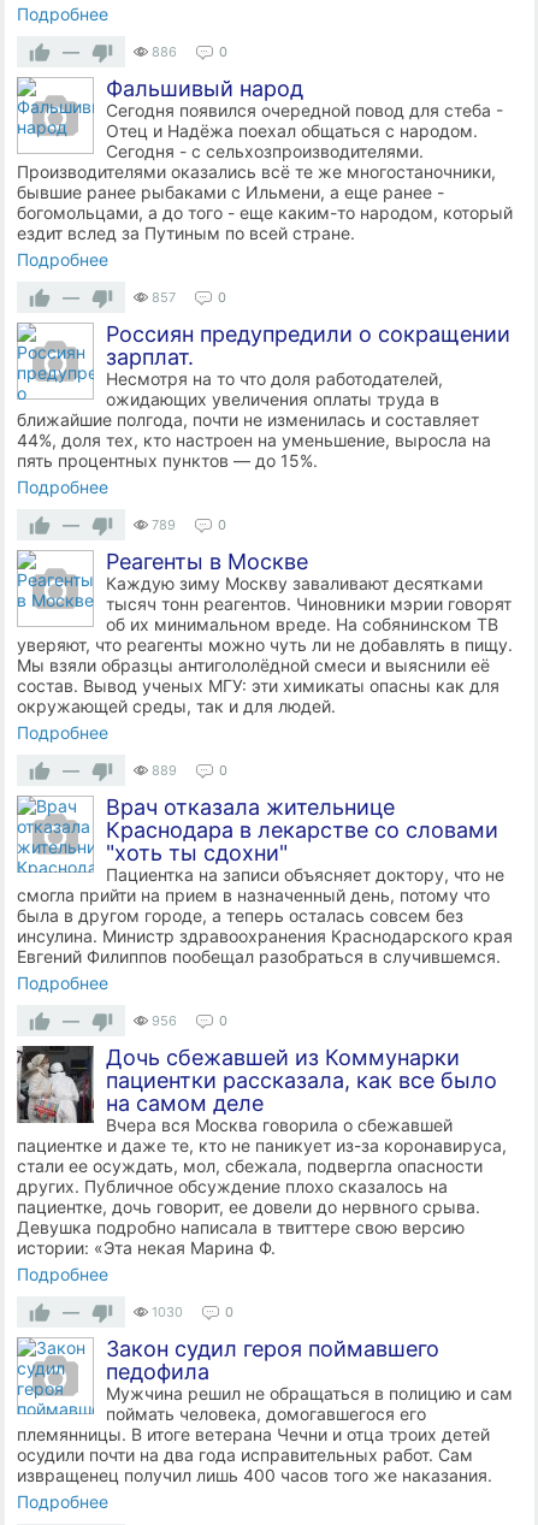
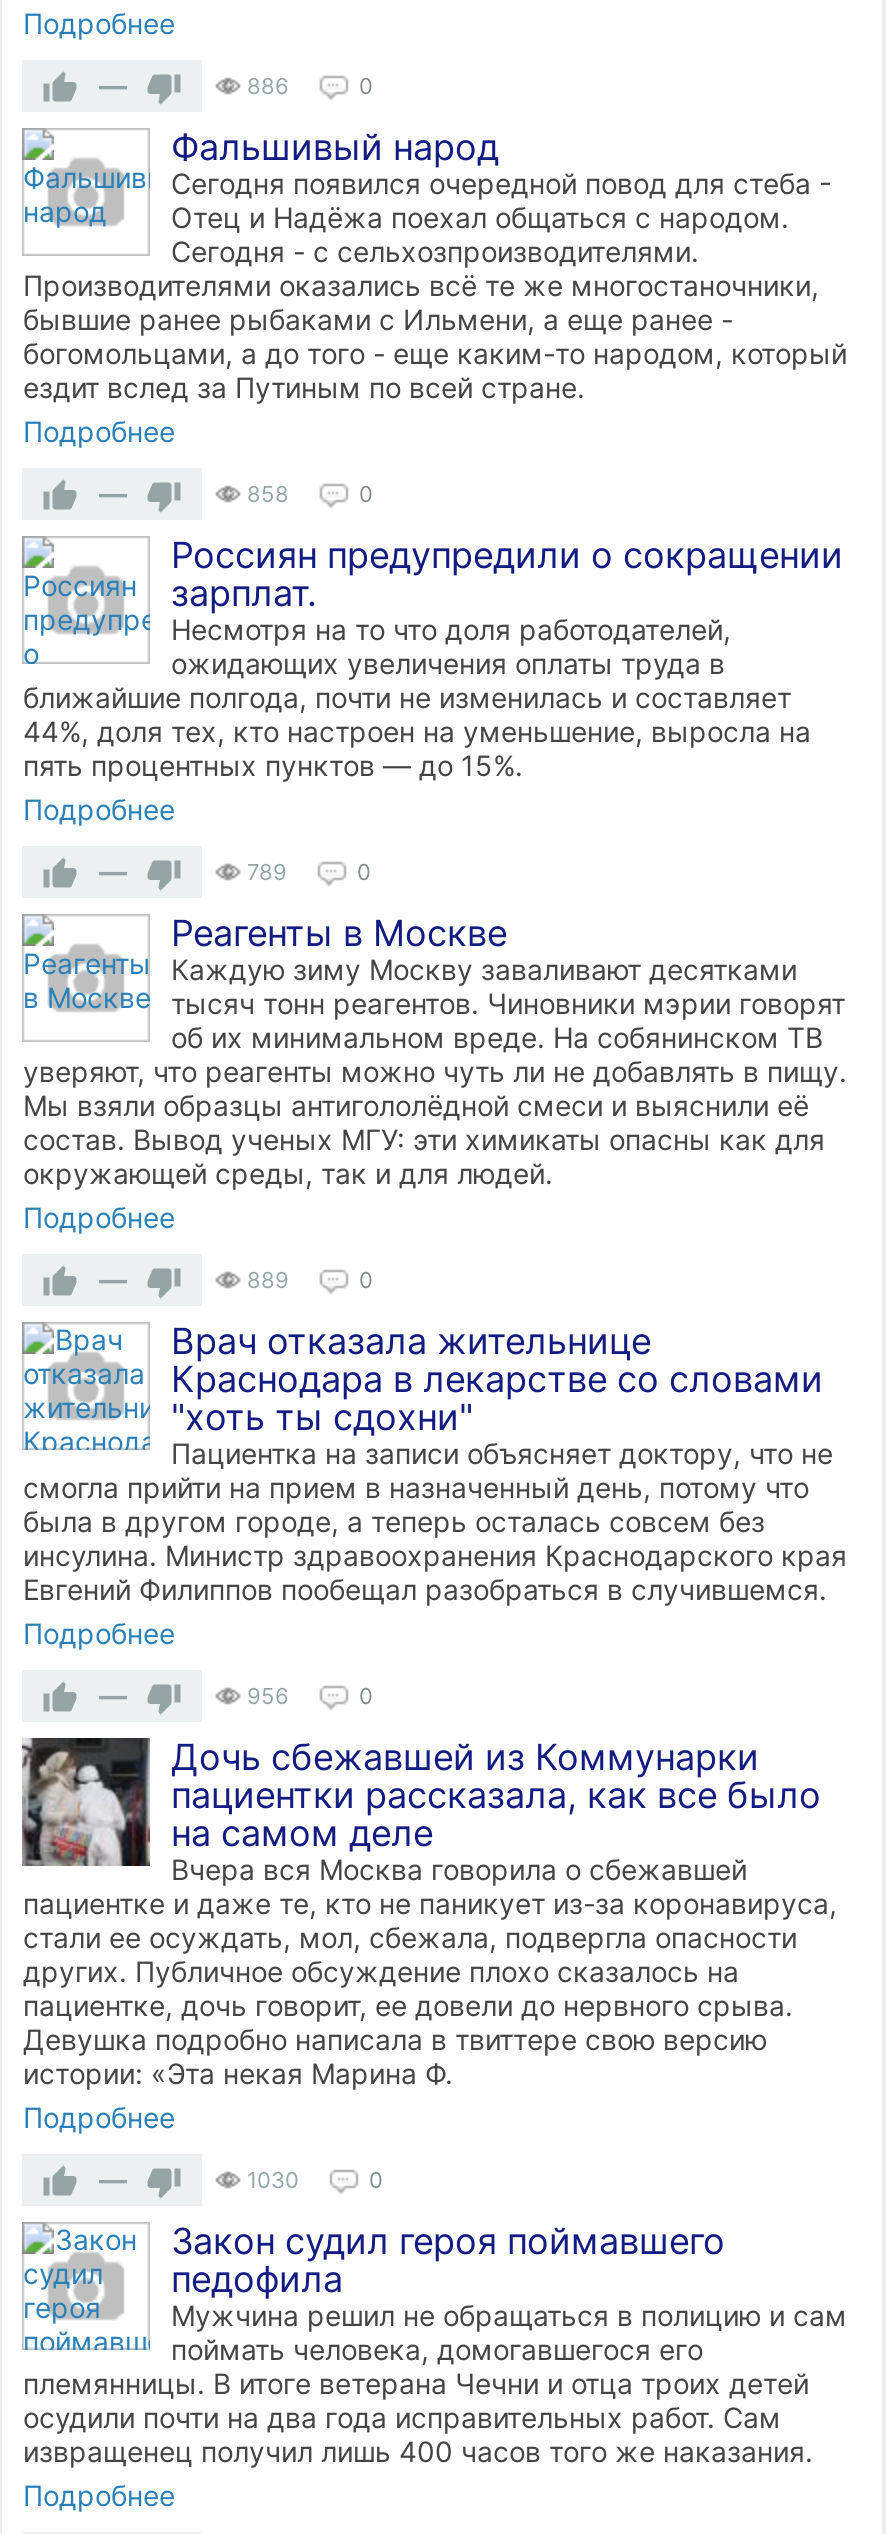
- 857
+ 858
